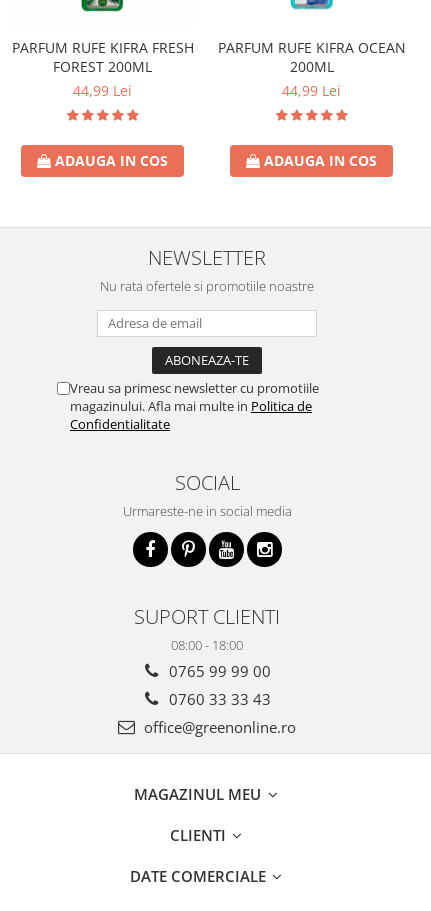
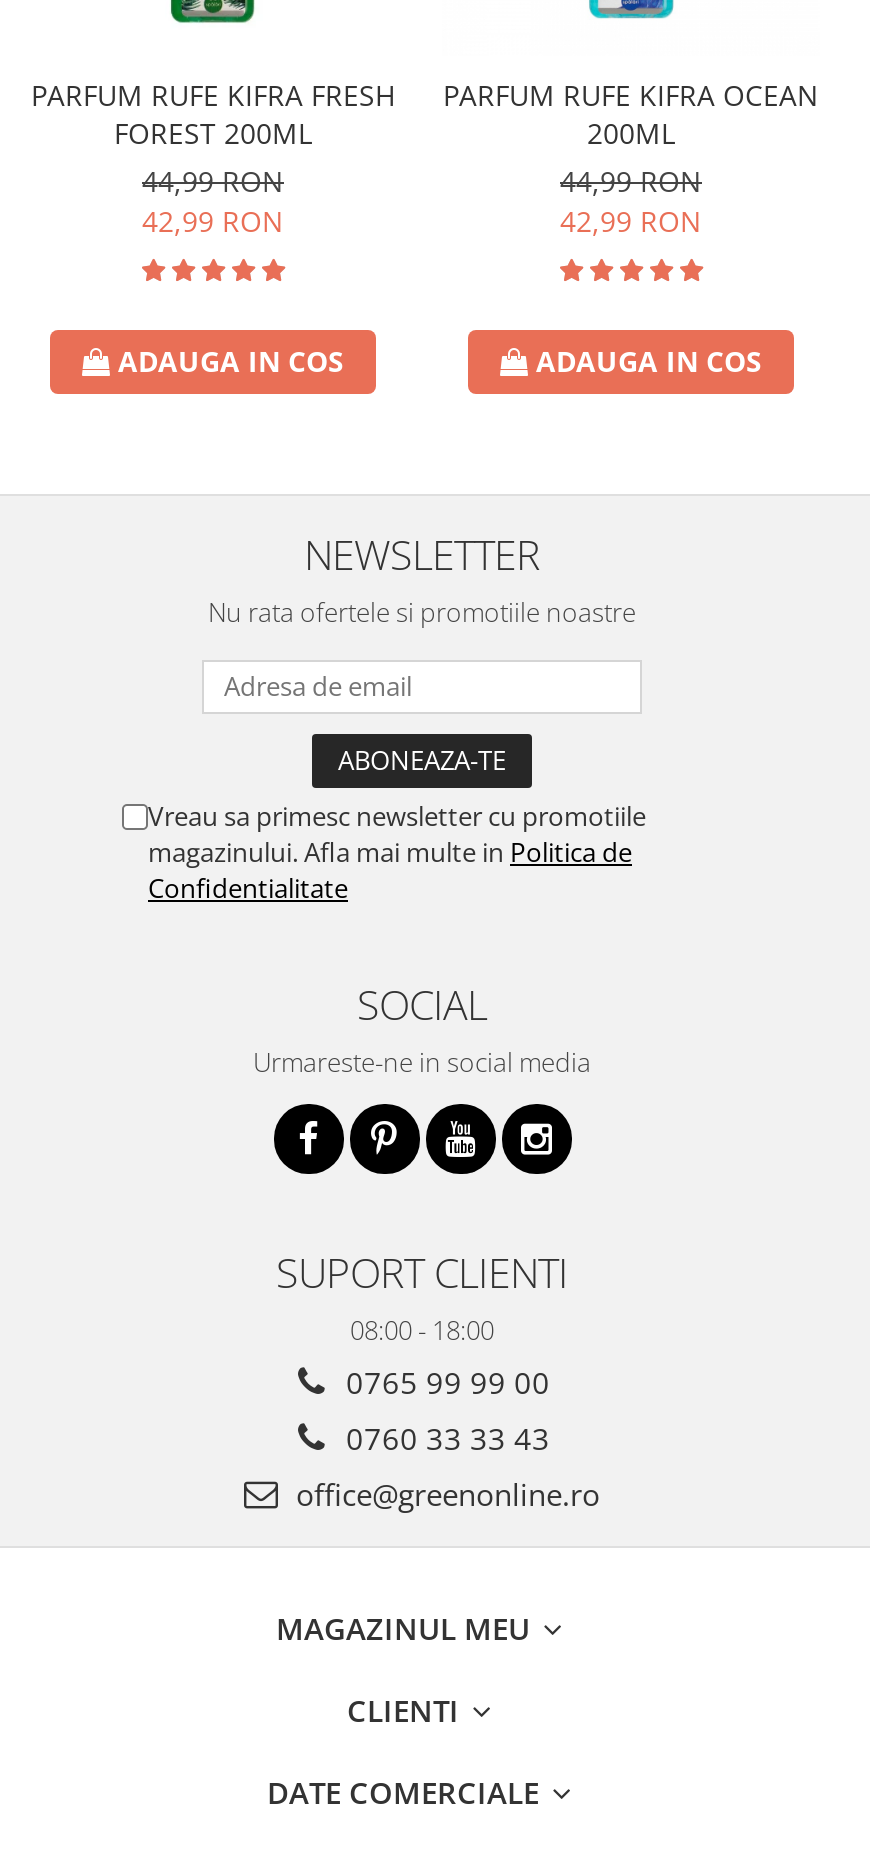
- 44,99 Lei
+ 44,99 RON
+ 42,99 RON

- 44,99 Lei
+ 44,99 RON
+ 42,99 RON
